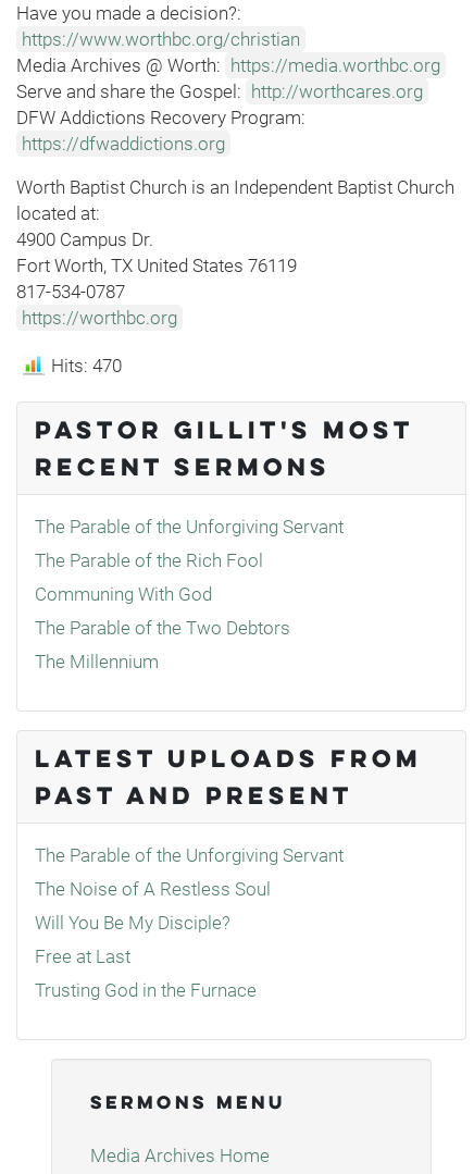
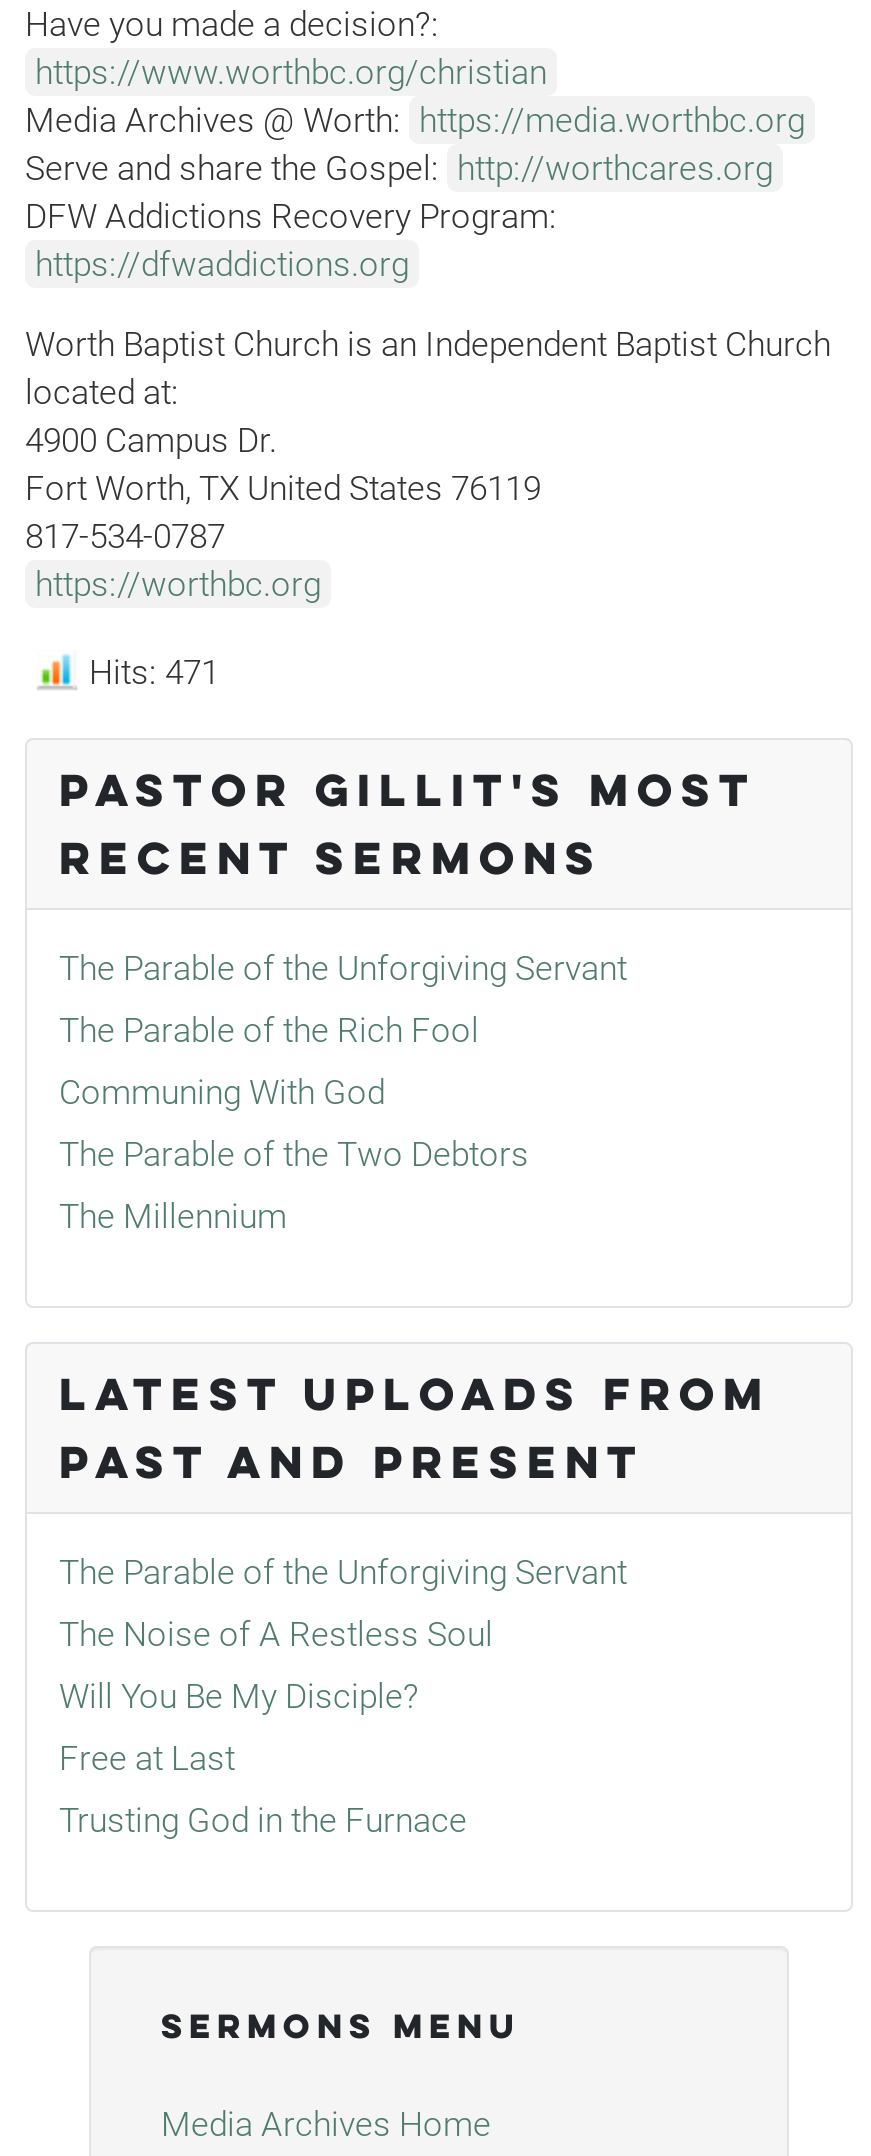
- Hits: 470
+ Hits: 471
